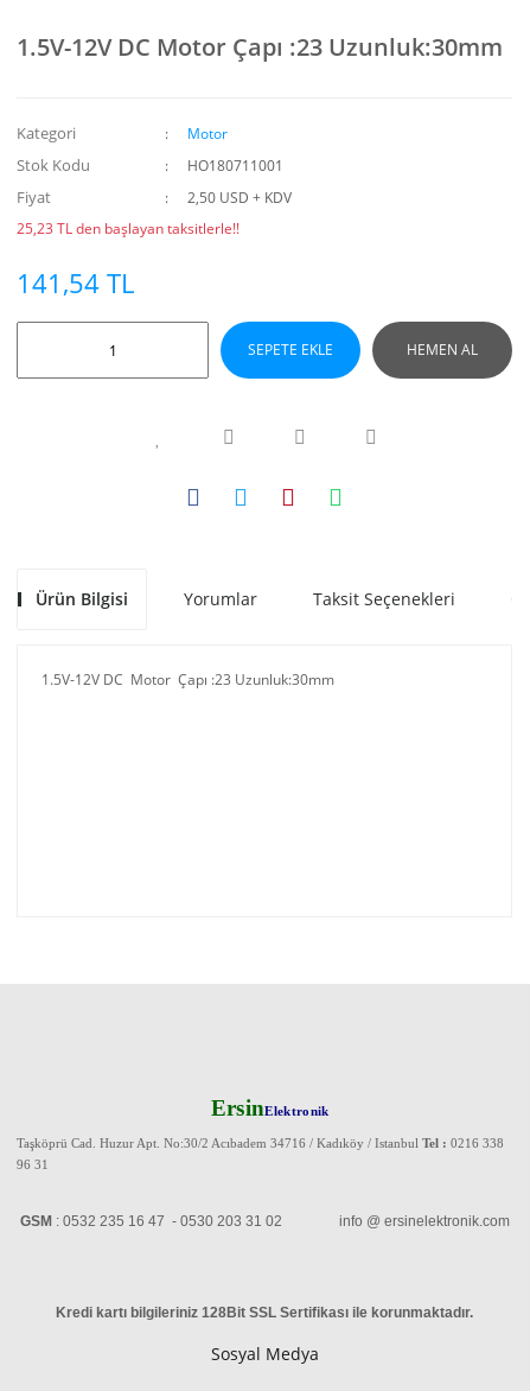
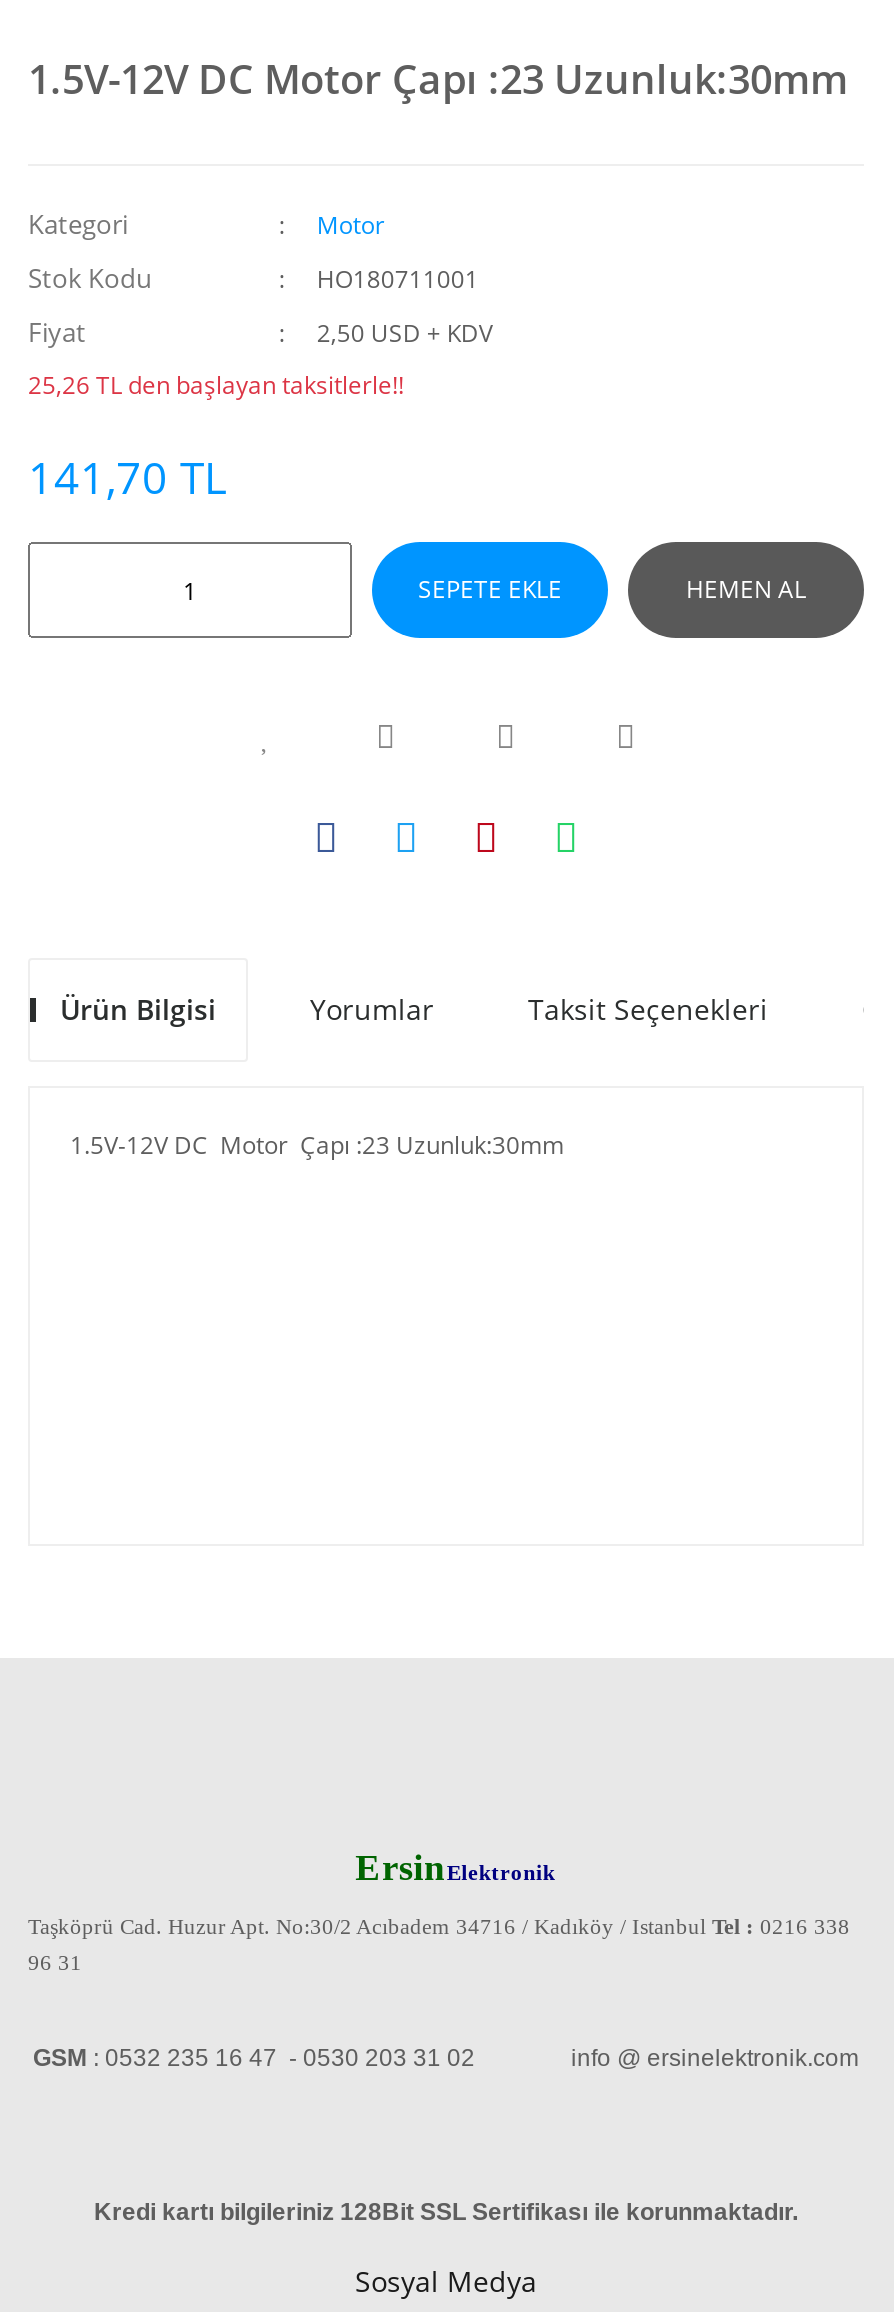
- 25,23 TL den başlayan taksitlerle!!
+ 25,26 TL den başlayan taksitlerle!!

- 141,54 TL
+ 141,70 TL
